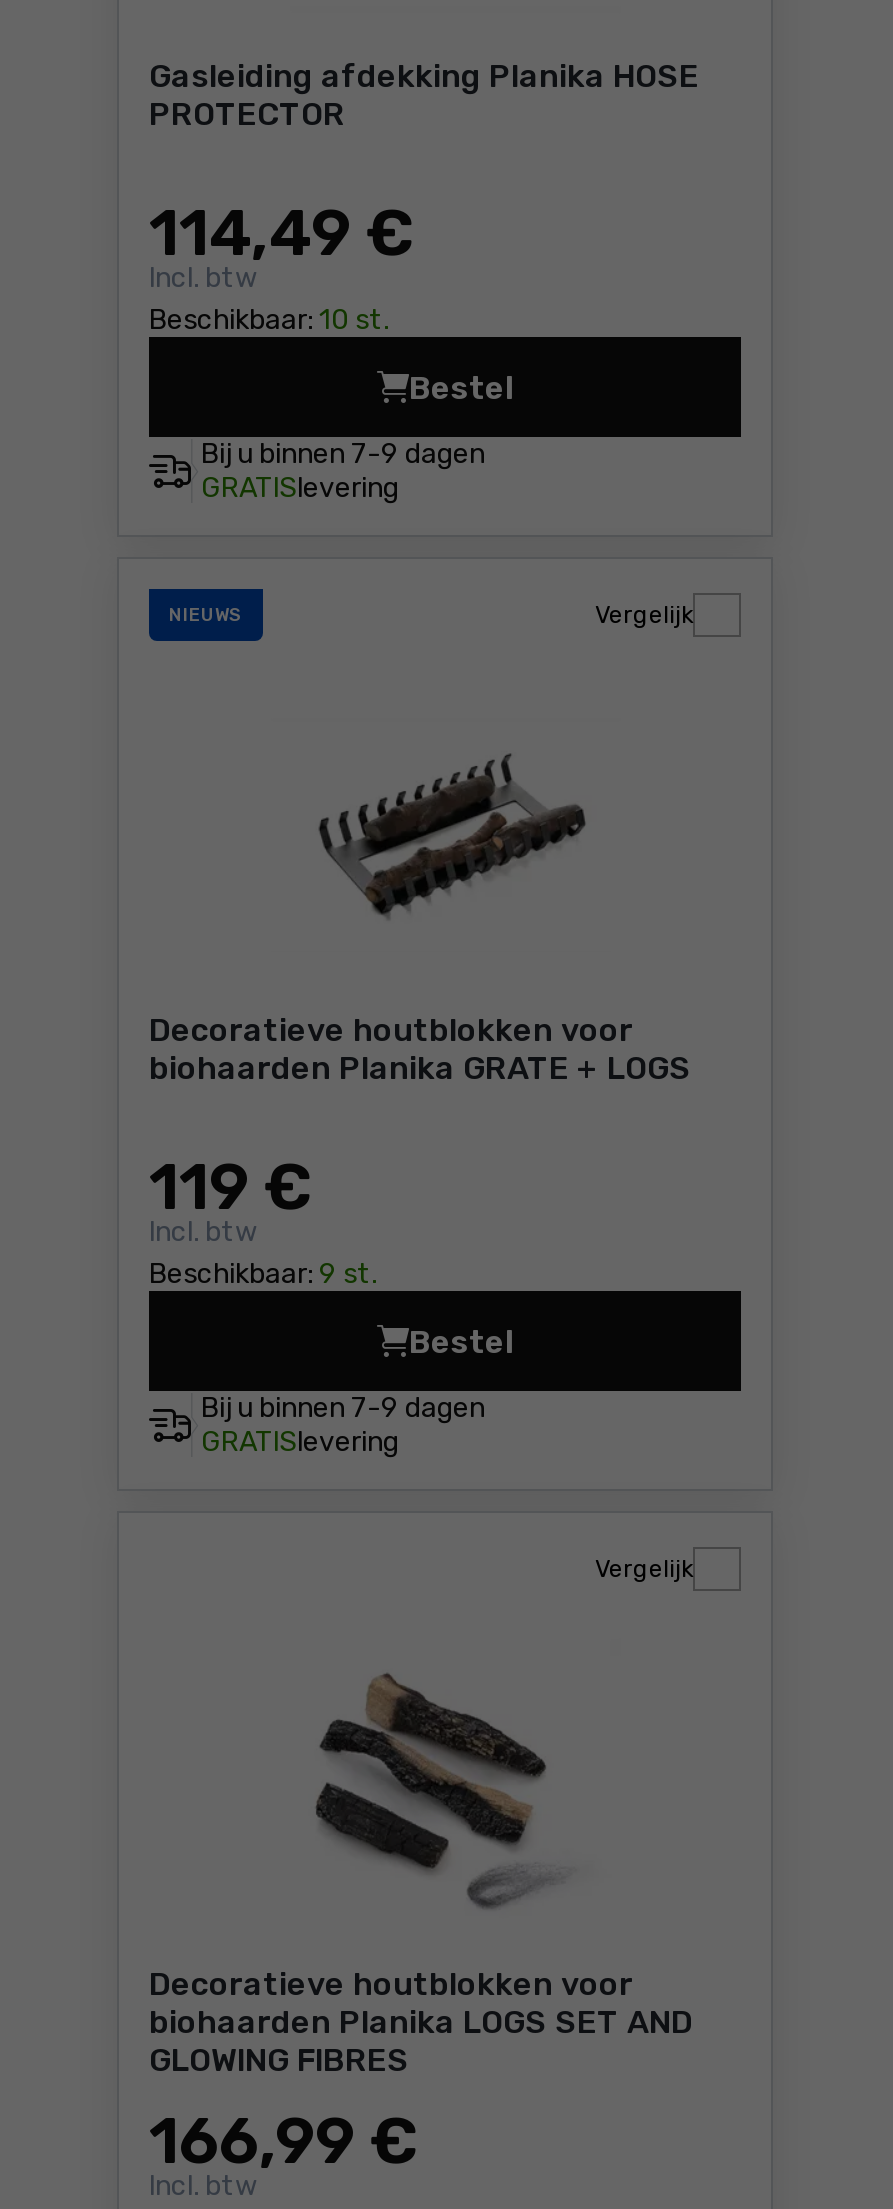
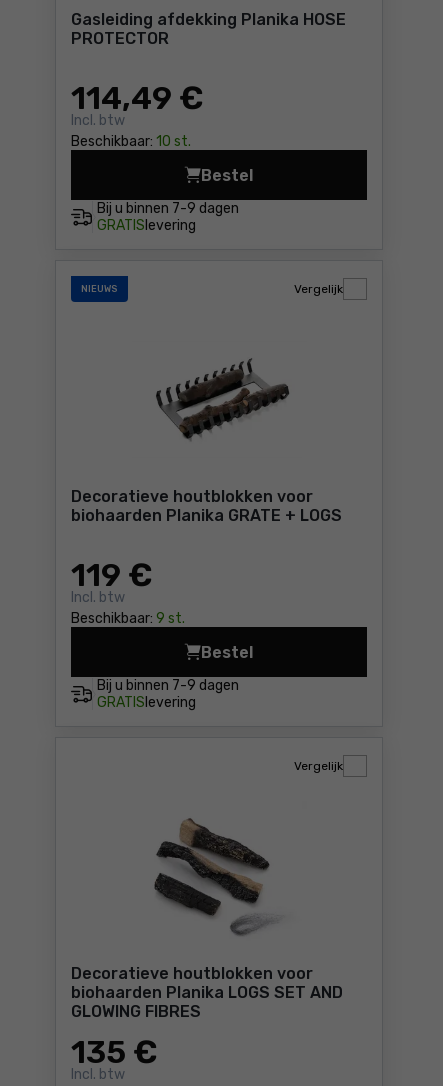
- 166,99 €
+ 135 €
